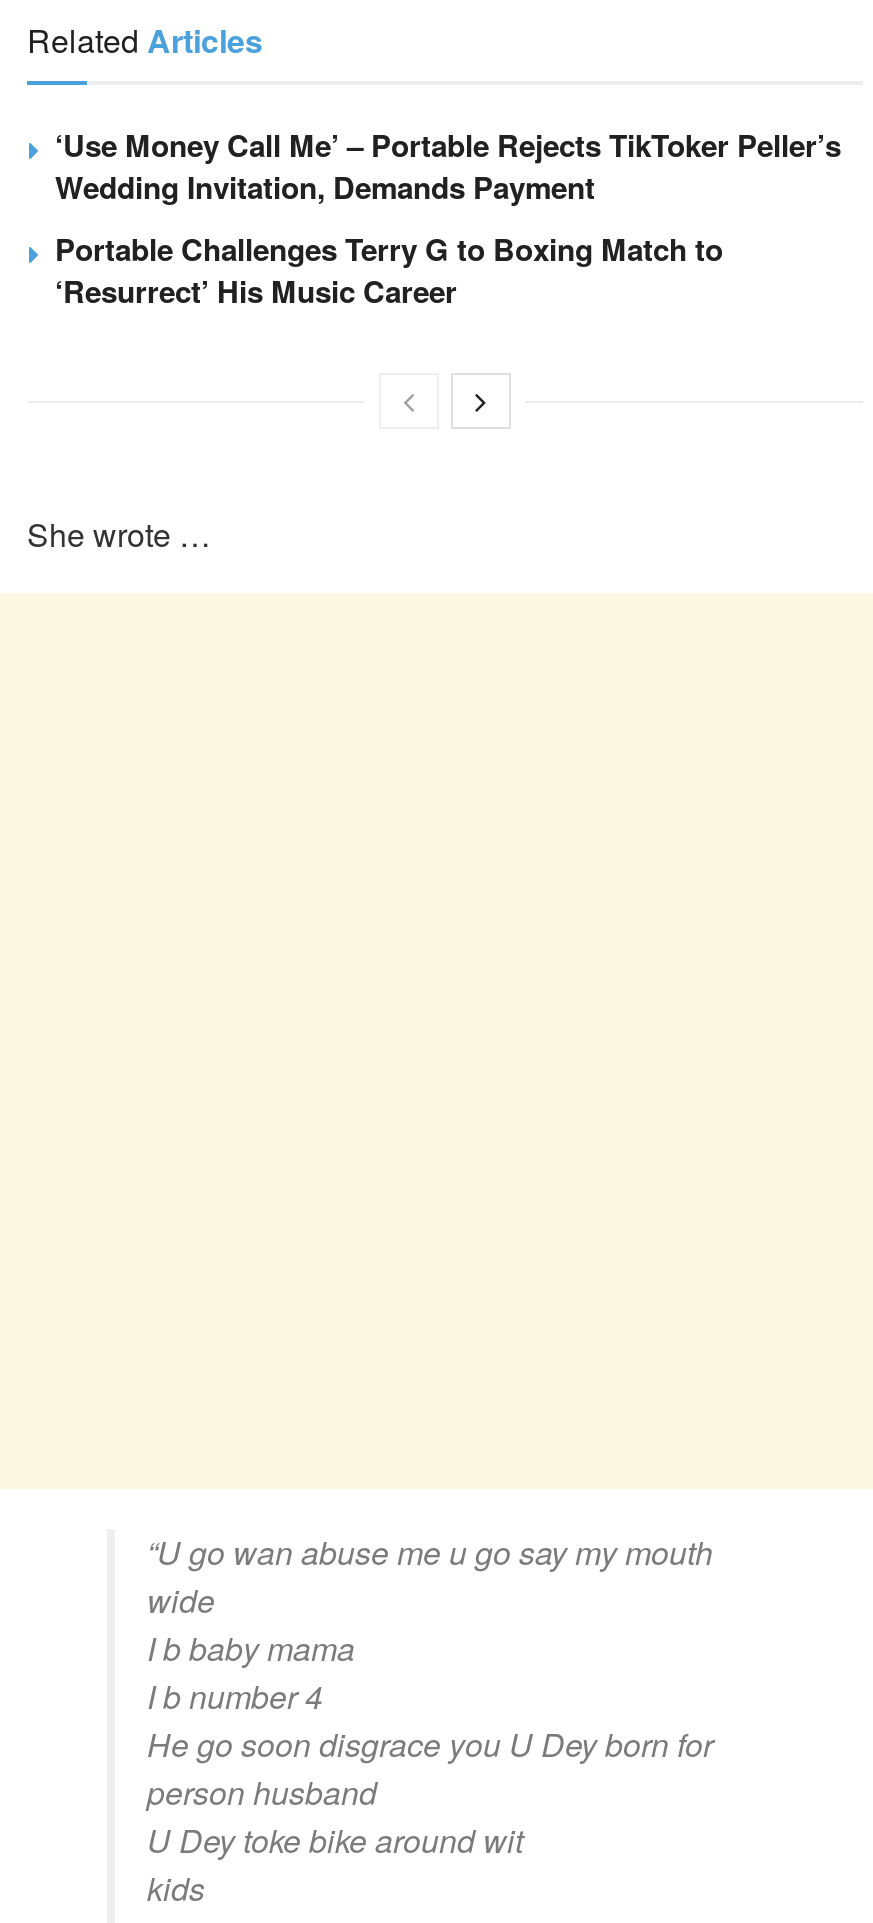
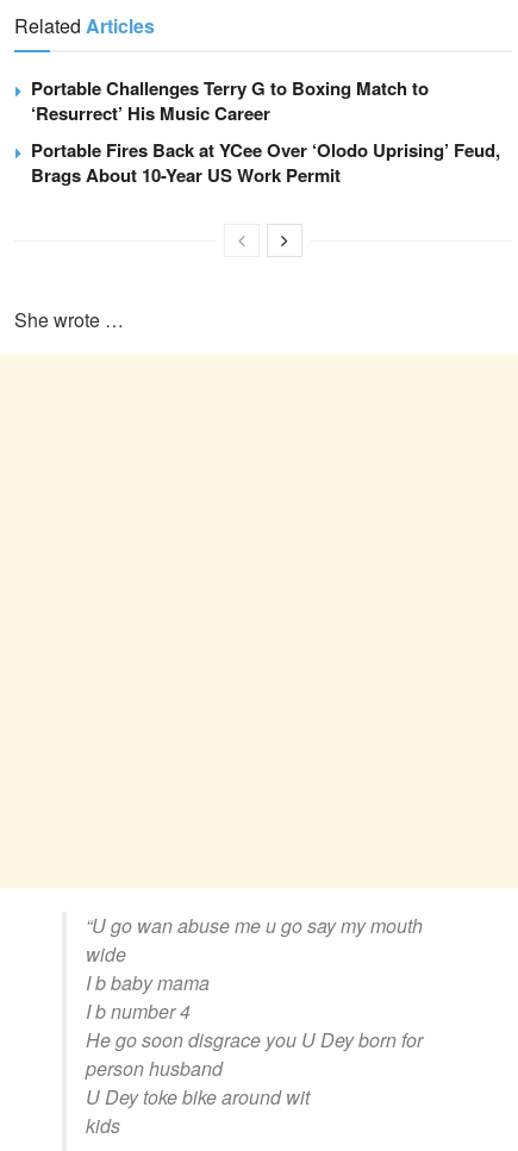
- ‘Use Money Call Me’ – Portable Rejects TikToker Peller’s
- Wedding Invitation, Demands Payment

moved up: Portable Challenges Terry G to Boxing Match to | ‘Resurrect’ His Music Career

+ Portable Fires Back at YCee Over ‘Olodo Uprising’ Feud,
+ Brags About 10-Year US Work Permit
